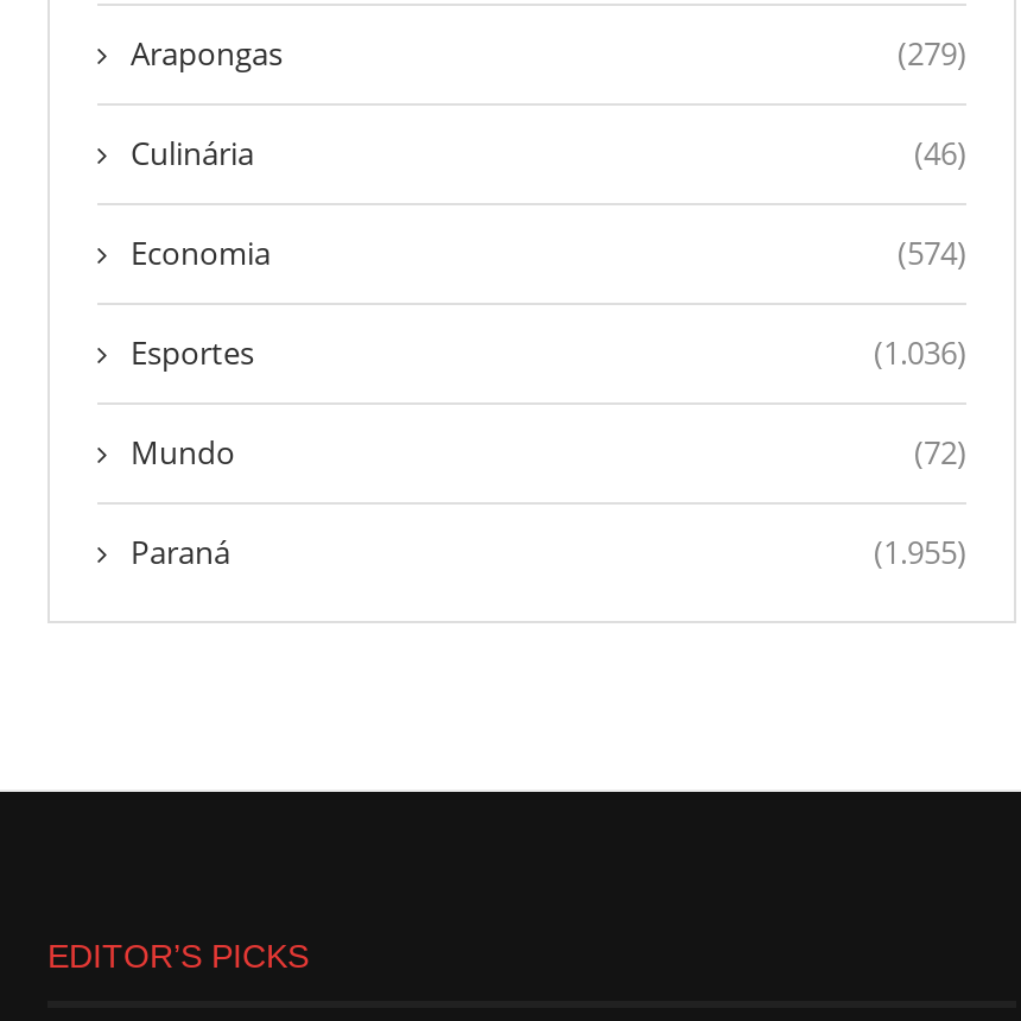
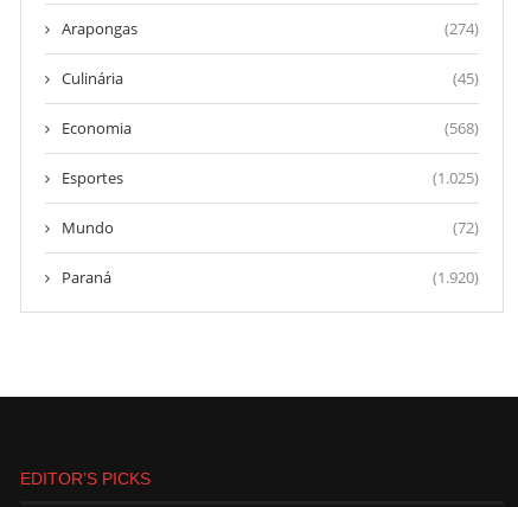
- (279)
+ (274)

- (46)
+ (45)

- (574)
+ (568)

- (1.036)
+ (1.025)

- (1.955)
+ (1.920)
